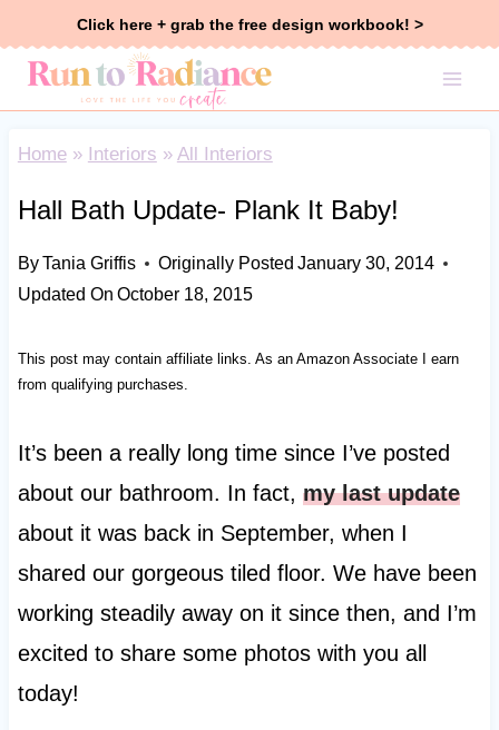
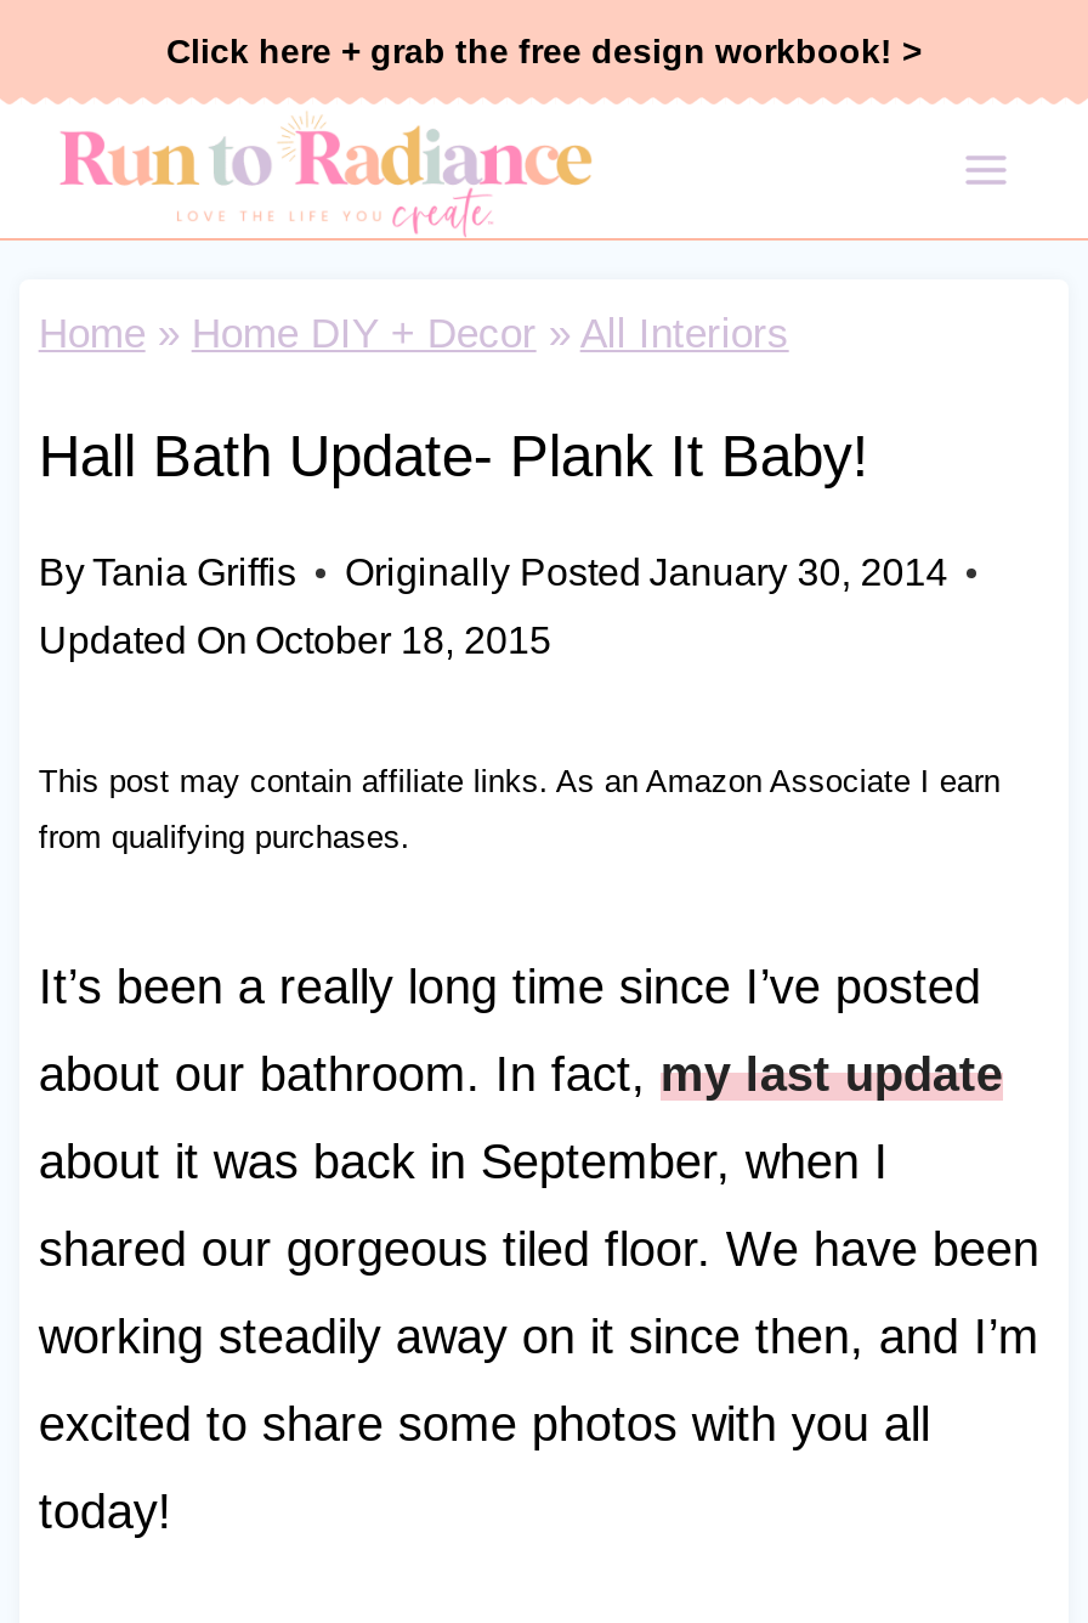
- Home» Interiors» All Interiors
+ Home» Home DIY + Decor» All Interiors
